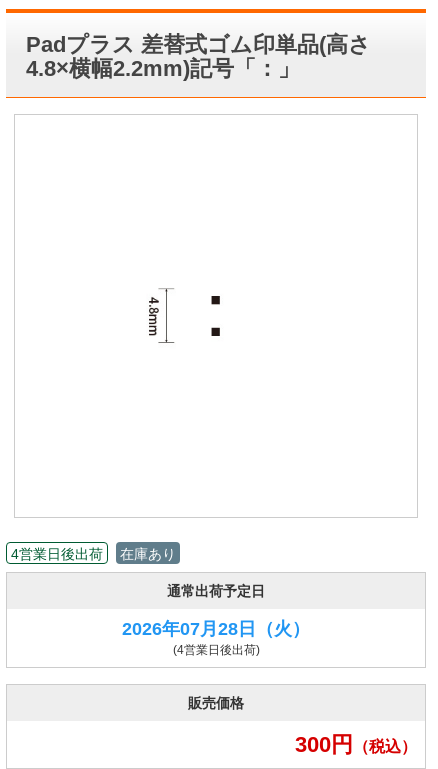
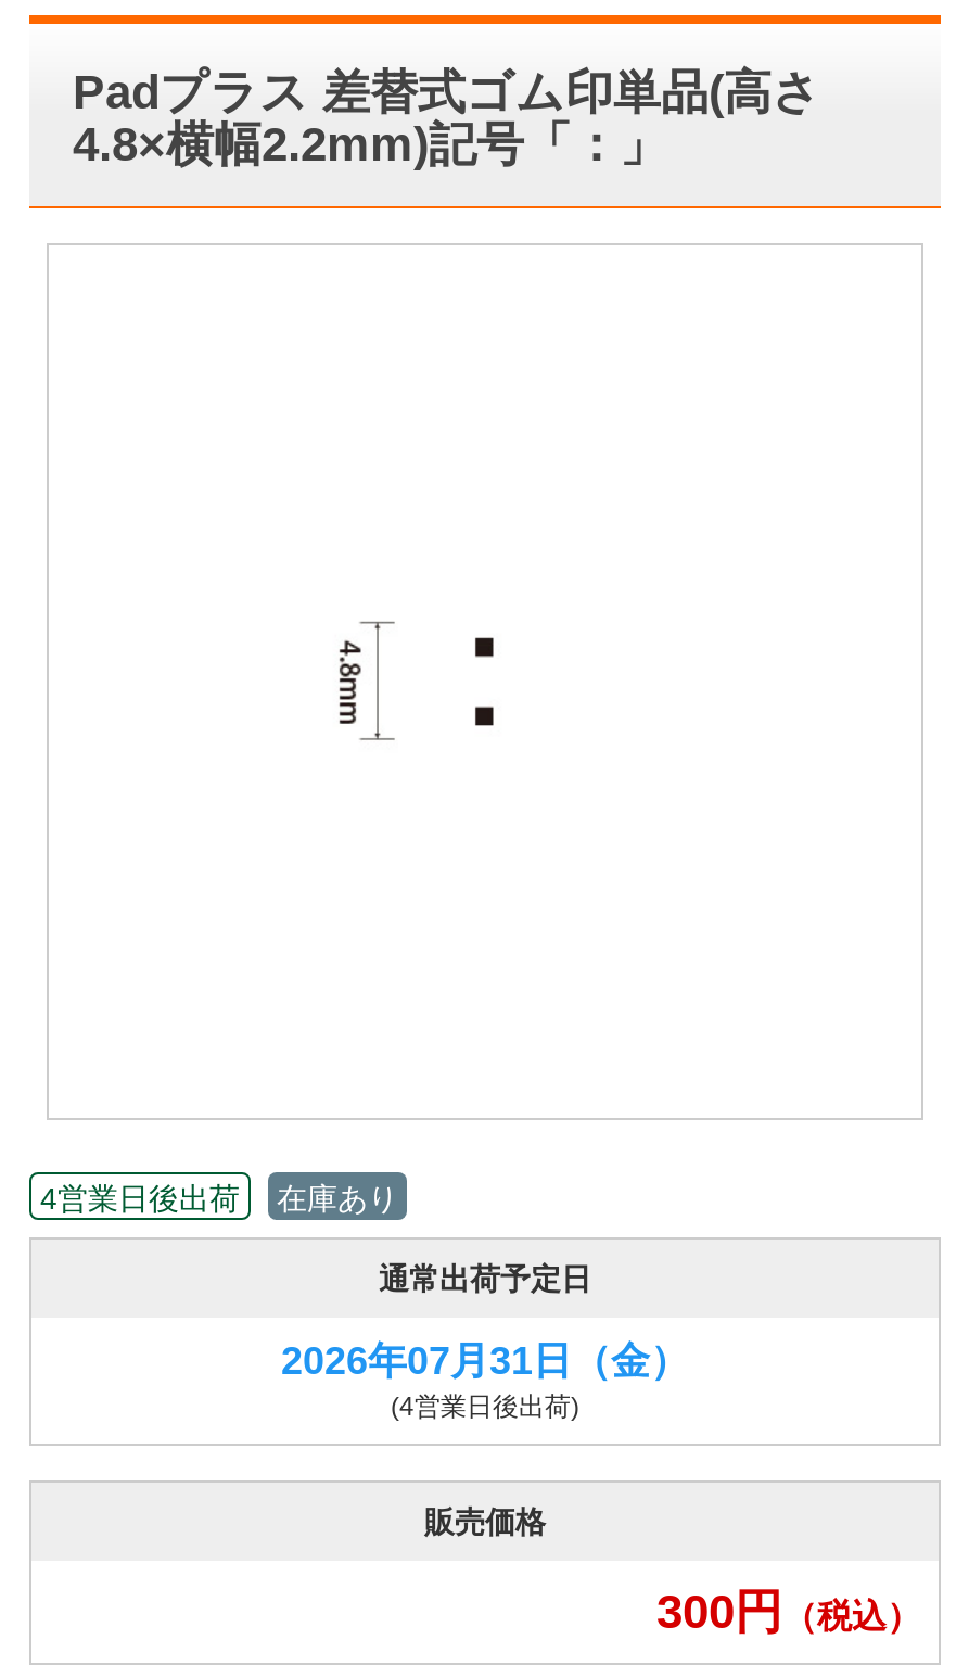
- 2026年07月28日（火）
+ 2026年07月31日（金）
